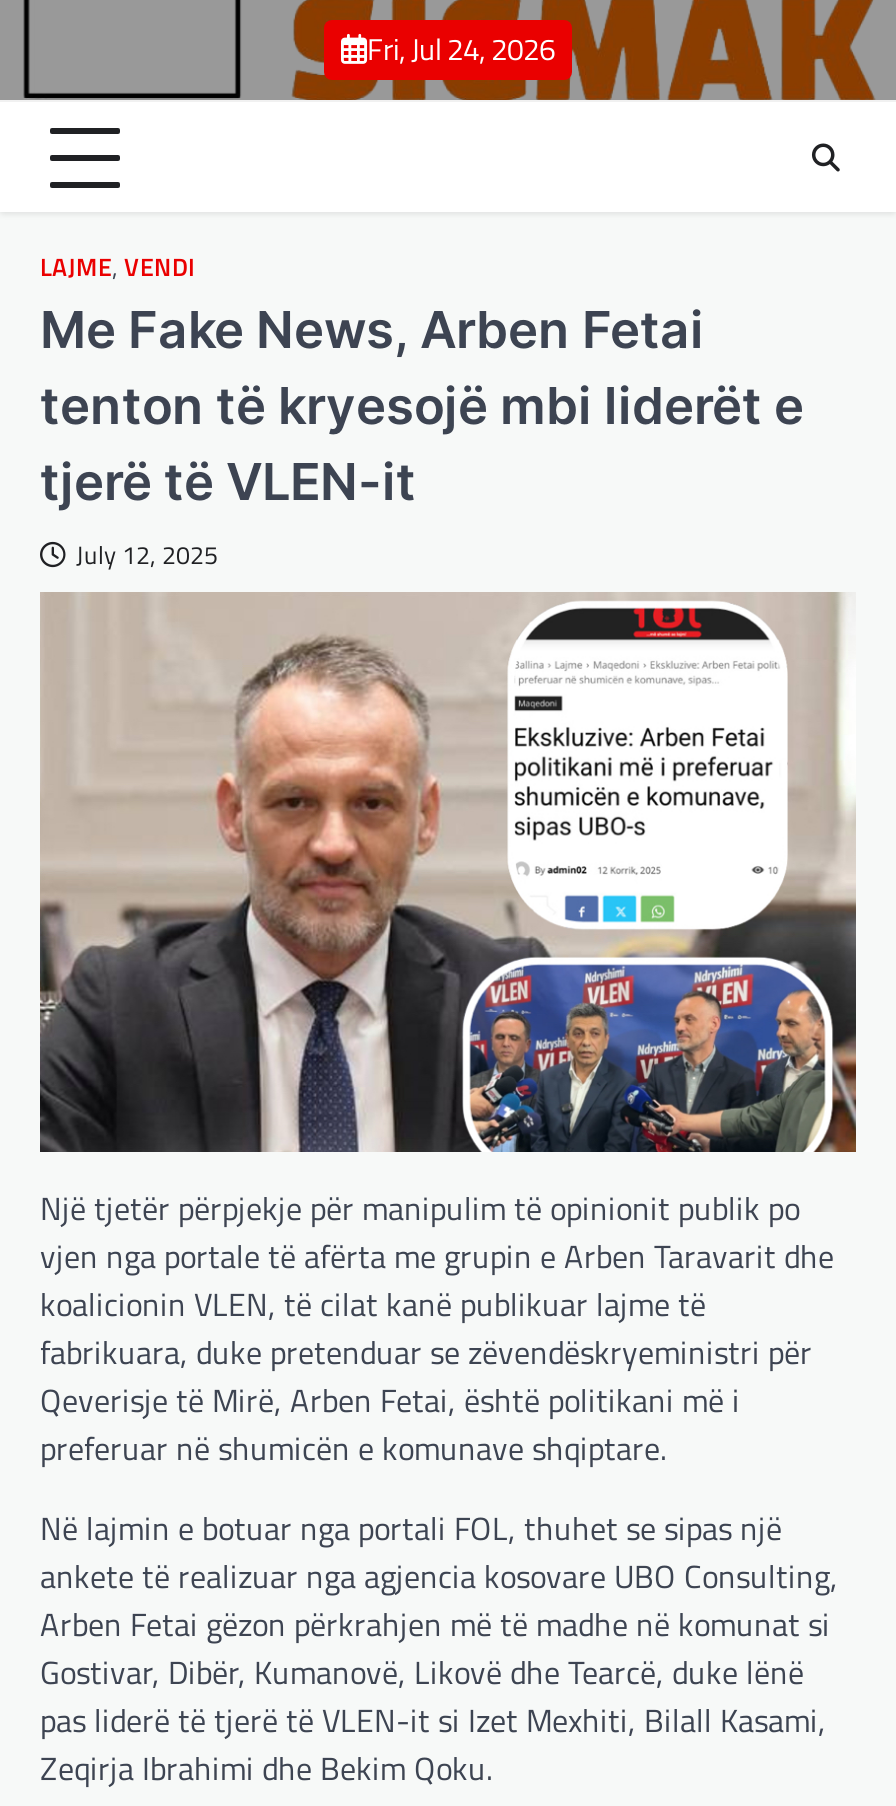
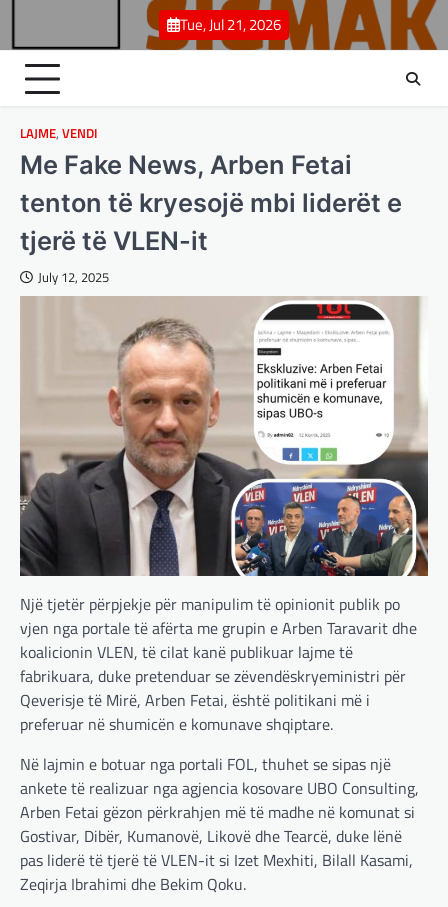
- Fri, Jul 24, 2026
+ Tue, Jul 21, 2026
